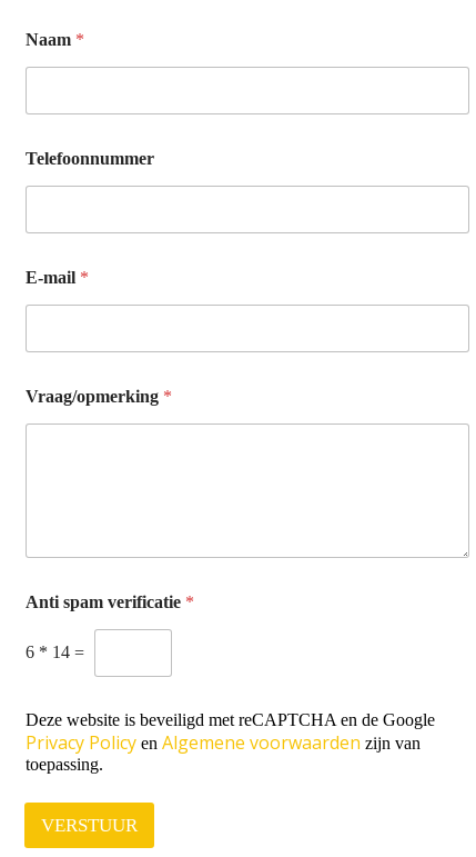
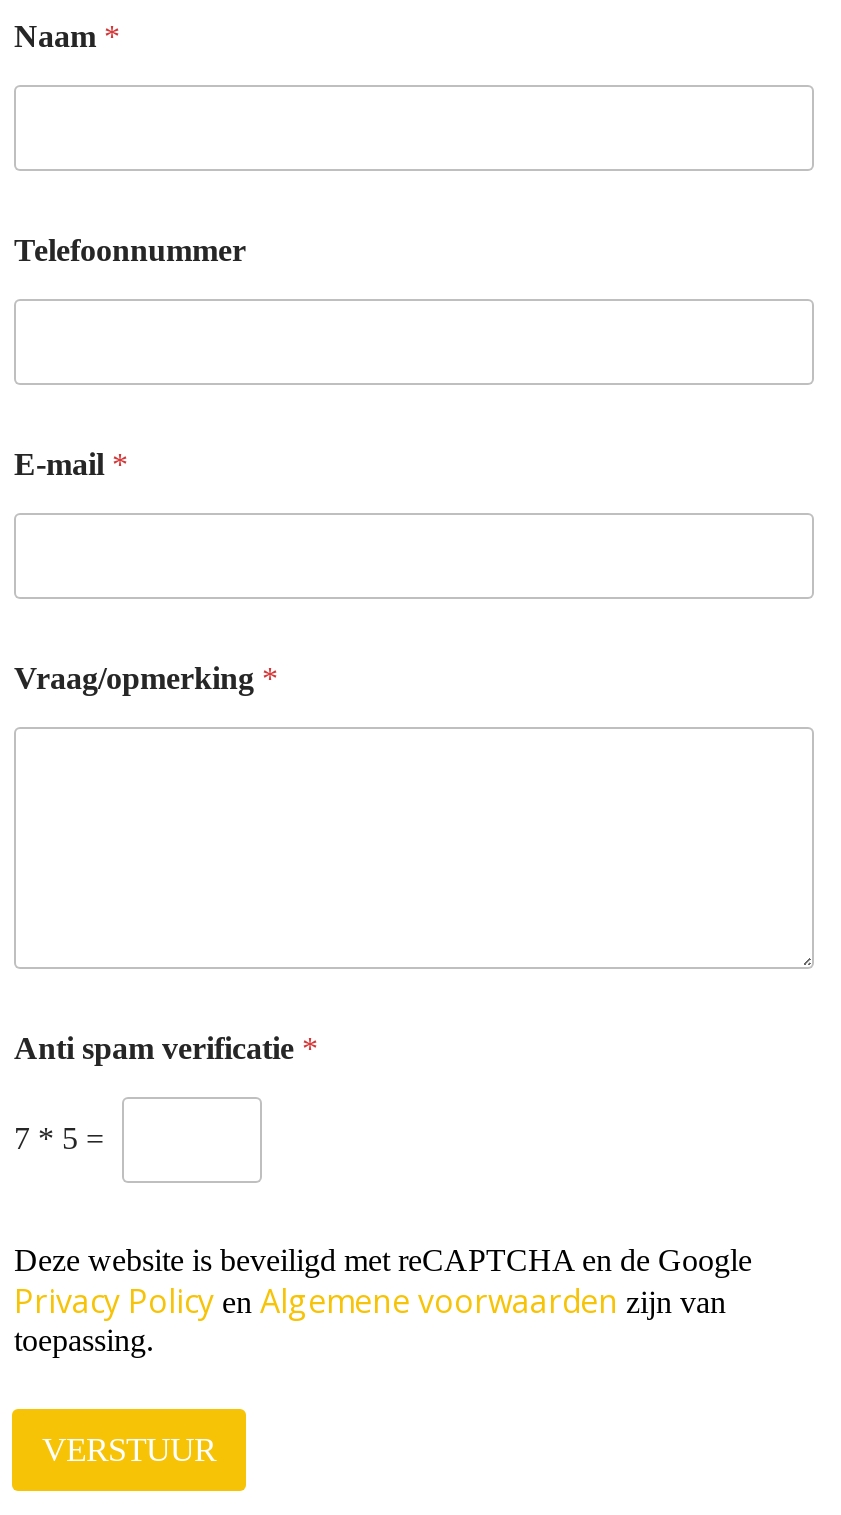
- 6 * 14 =
+ 7 * 5 =
